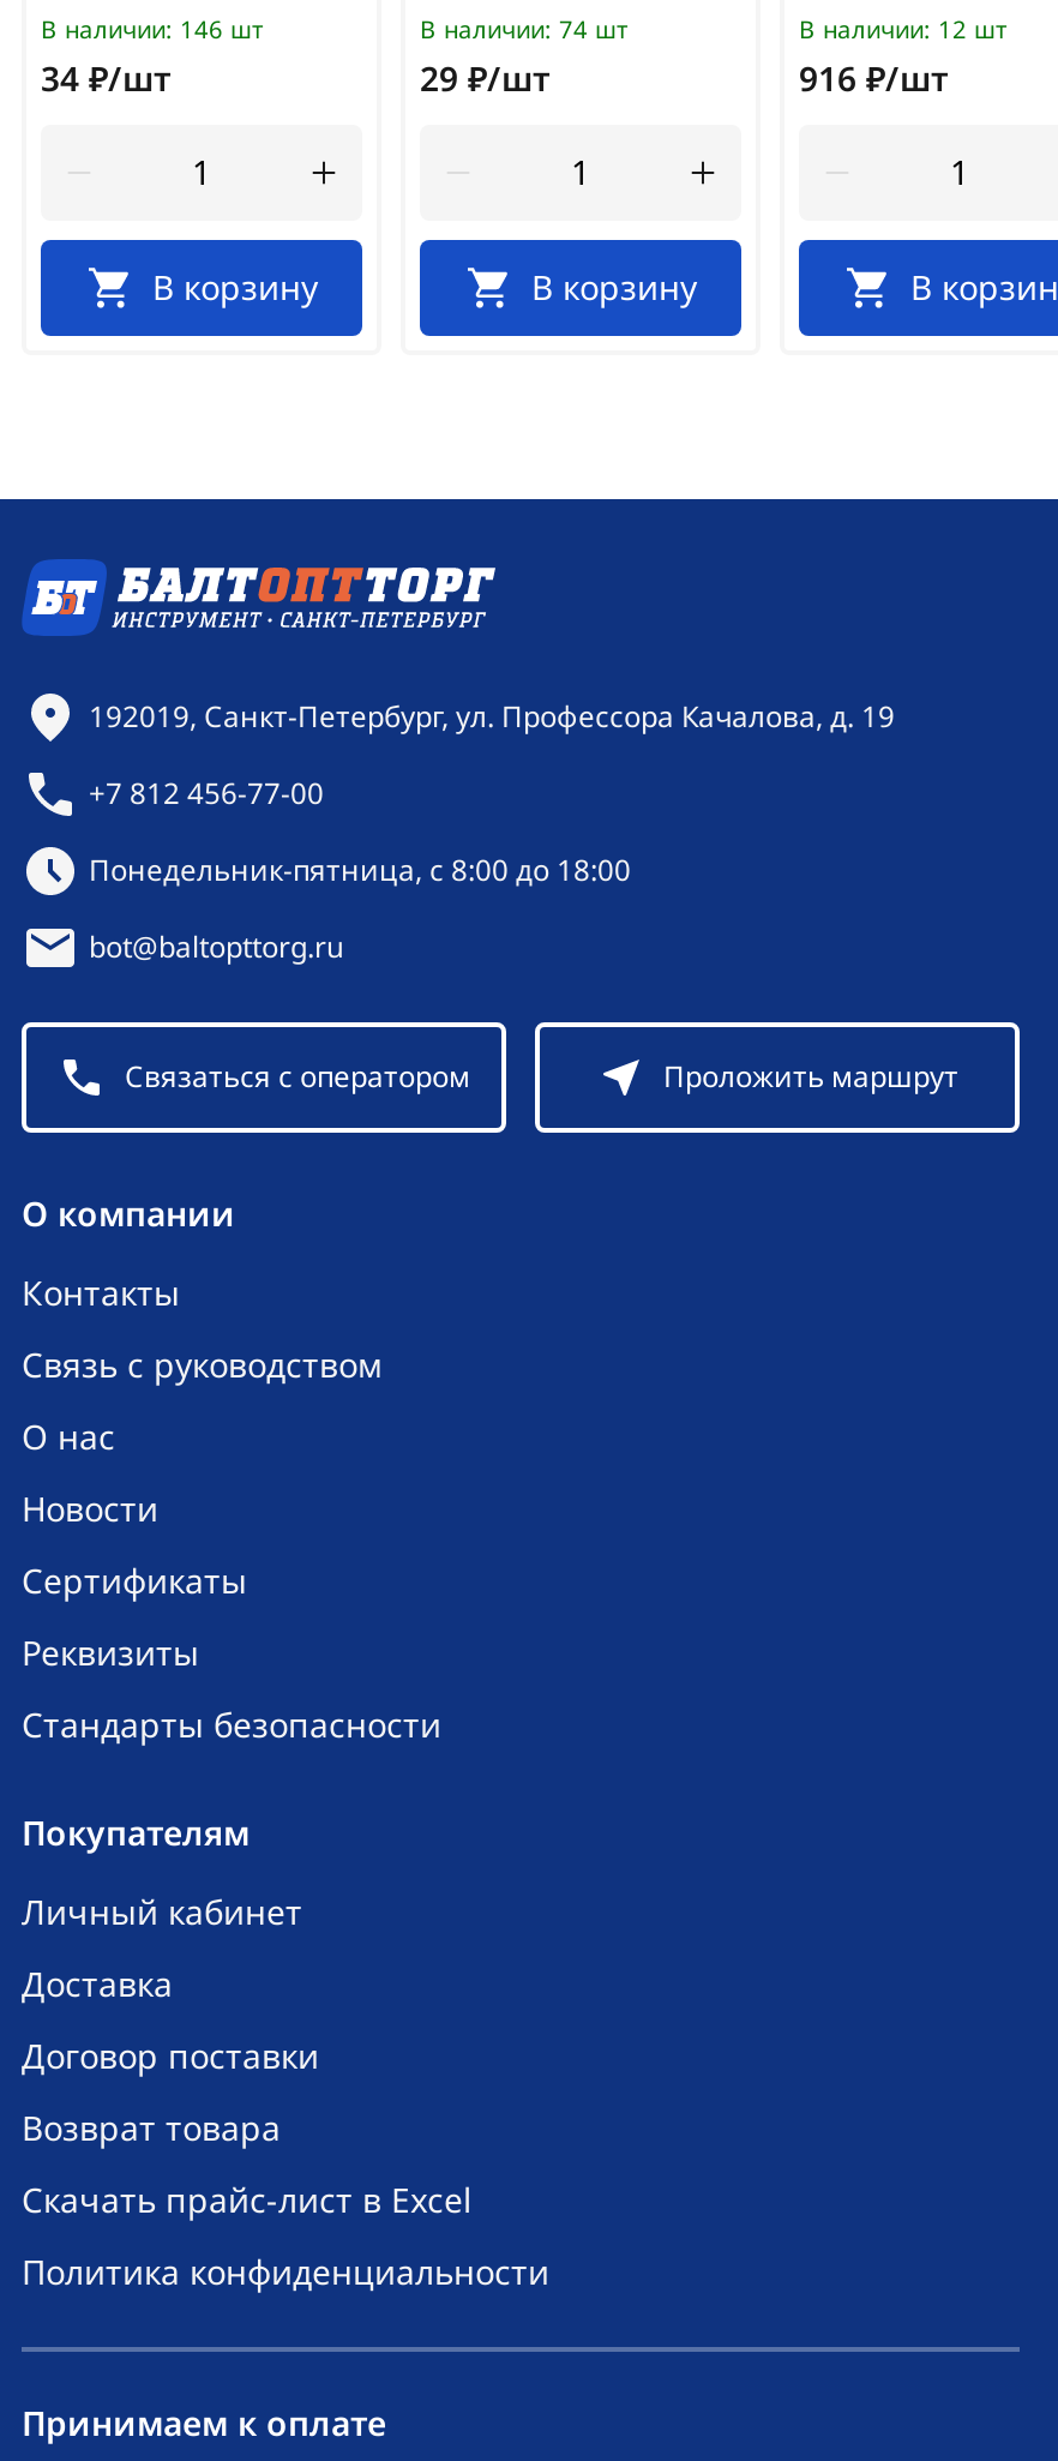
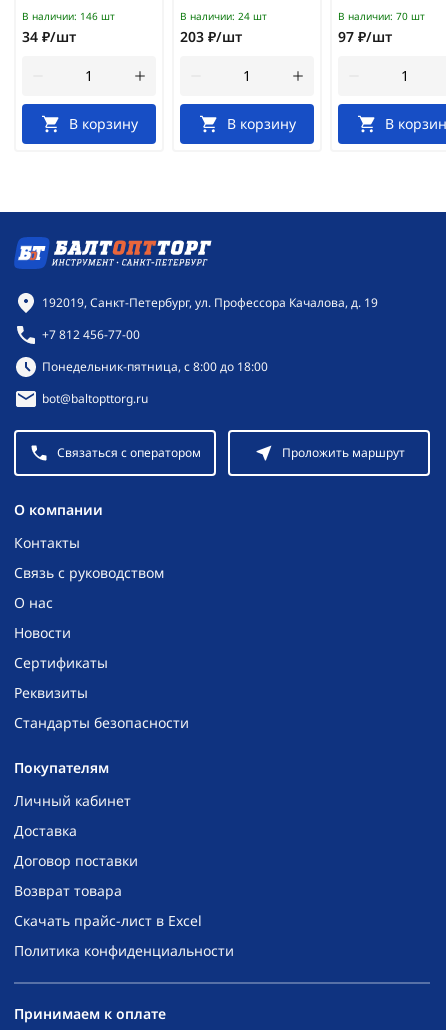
- В наличии: 74 шт
- 29 ₽/шт
+ В наличии: 24 шт
+ 203 ₽/шт

- В наличии: 12 шт
- 916 ₽/шт
+ В наличии: 70 шт
+ 97 ₽/шт
